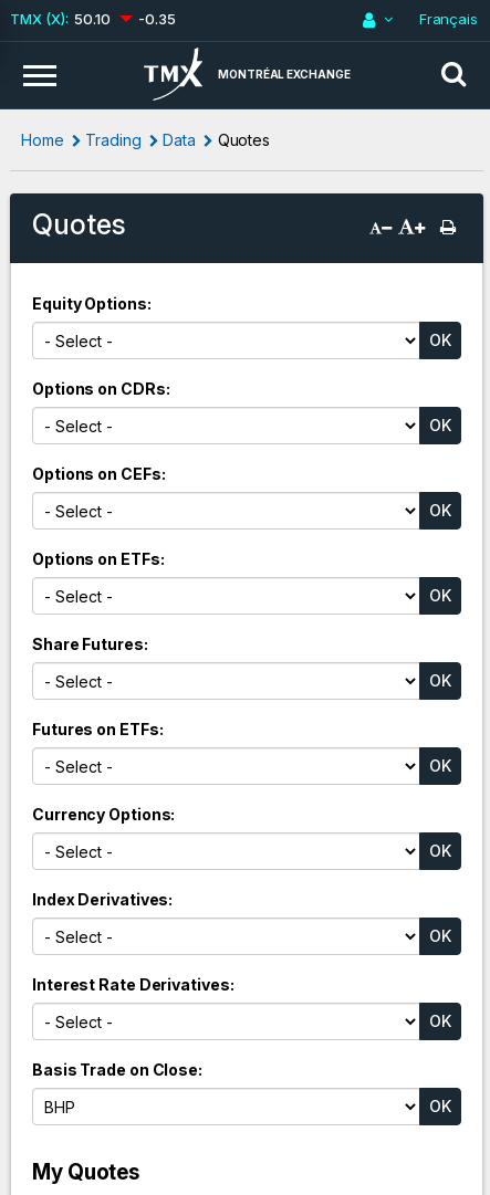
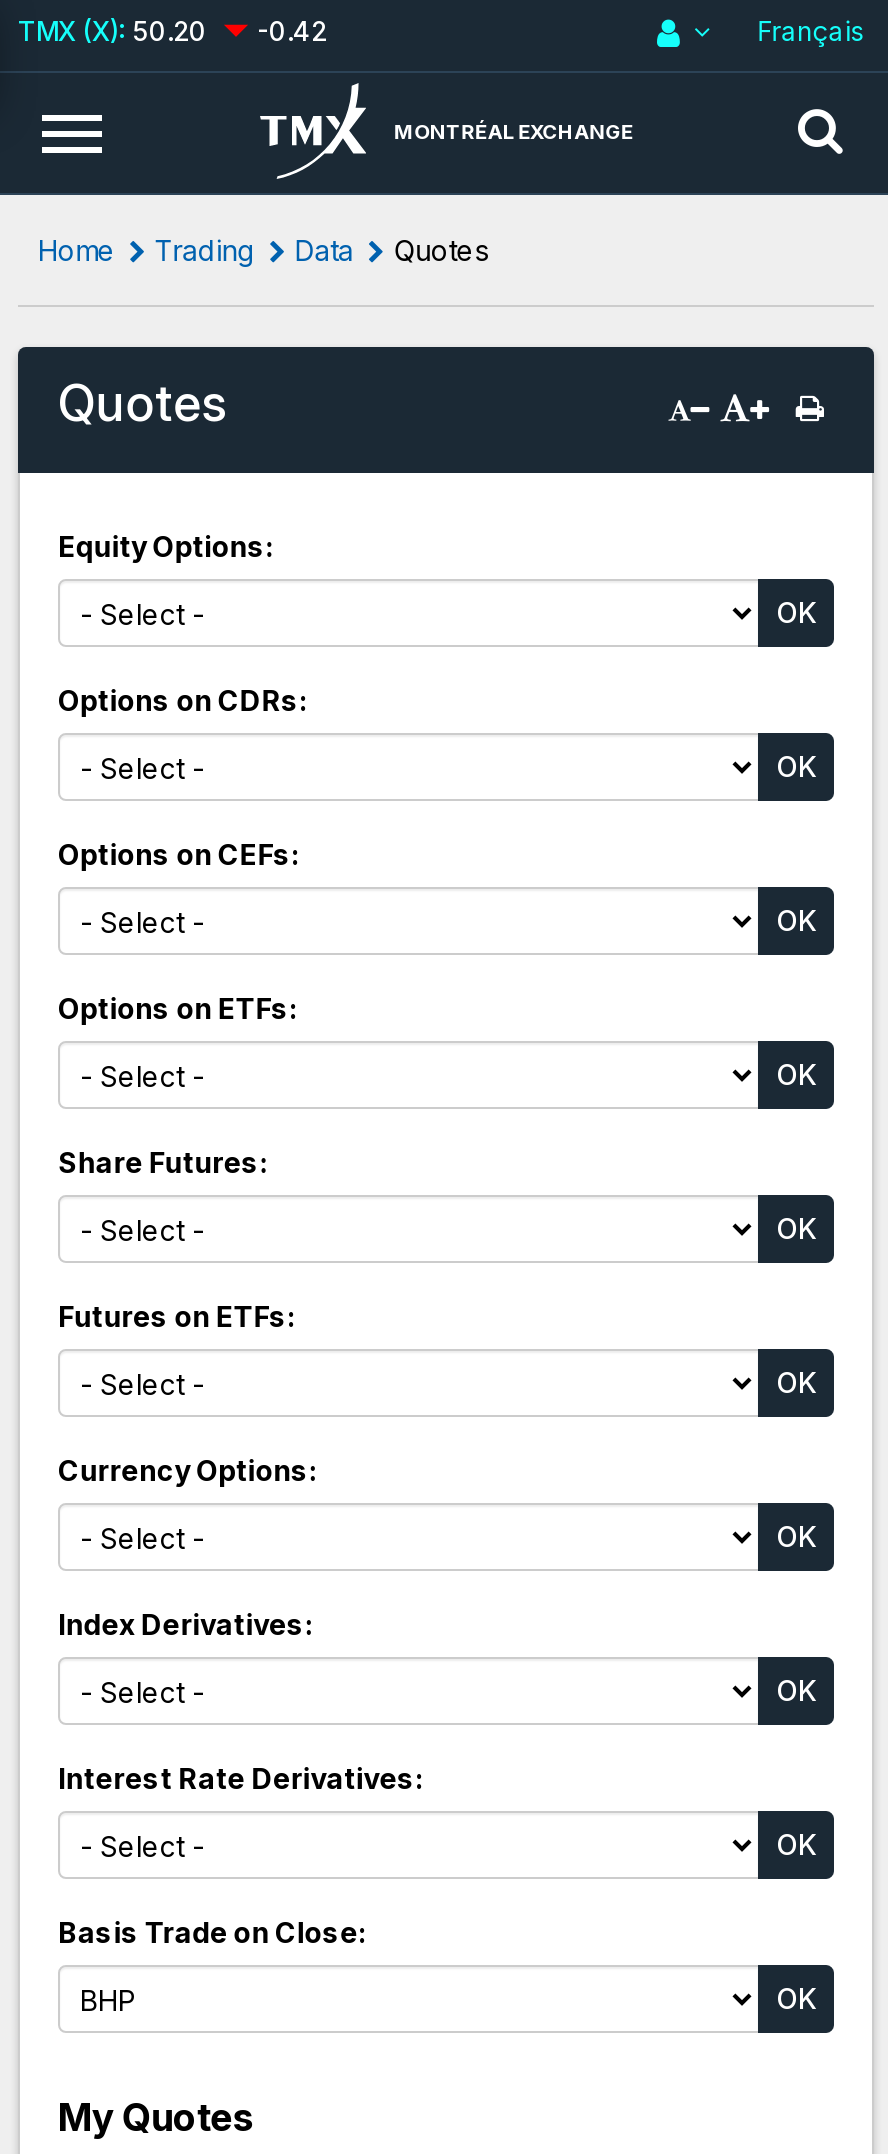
- 50.10
+ 50.20

- -0.35
+ -0.42
